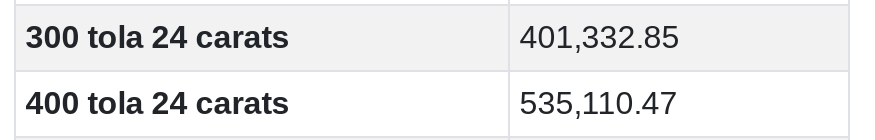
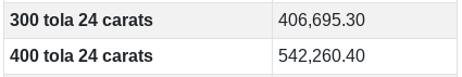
- 401,332.85
+ 406,695.30

- 535,110.47
+ 542,260.40
